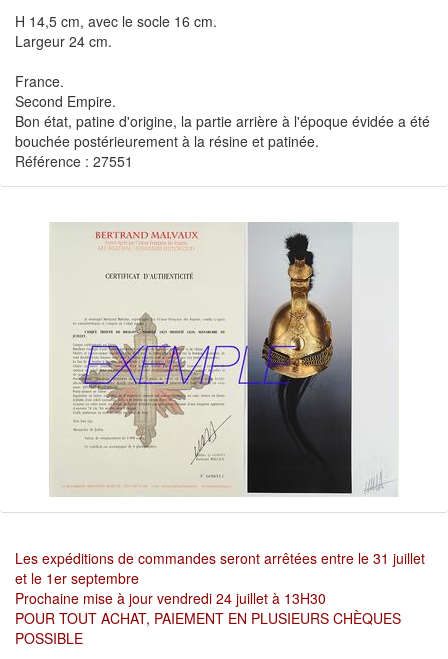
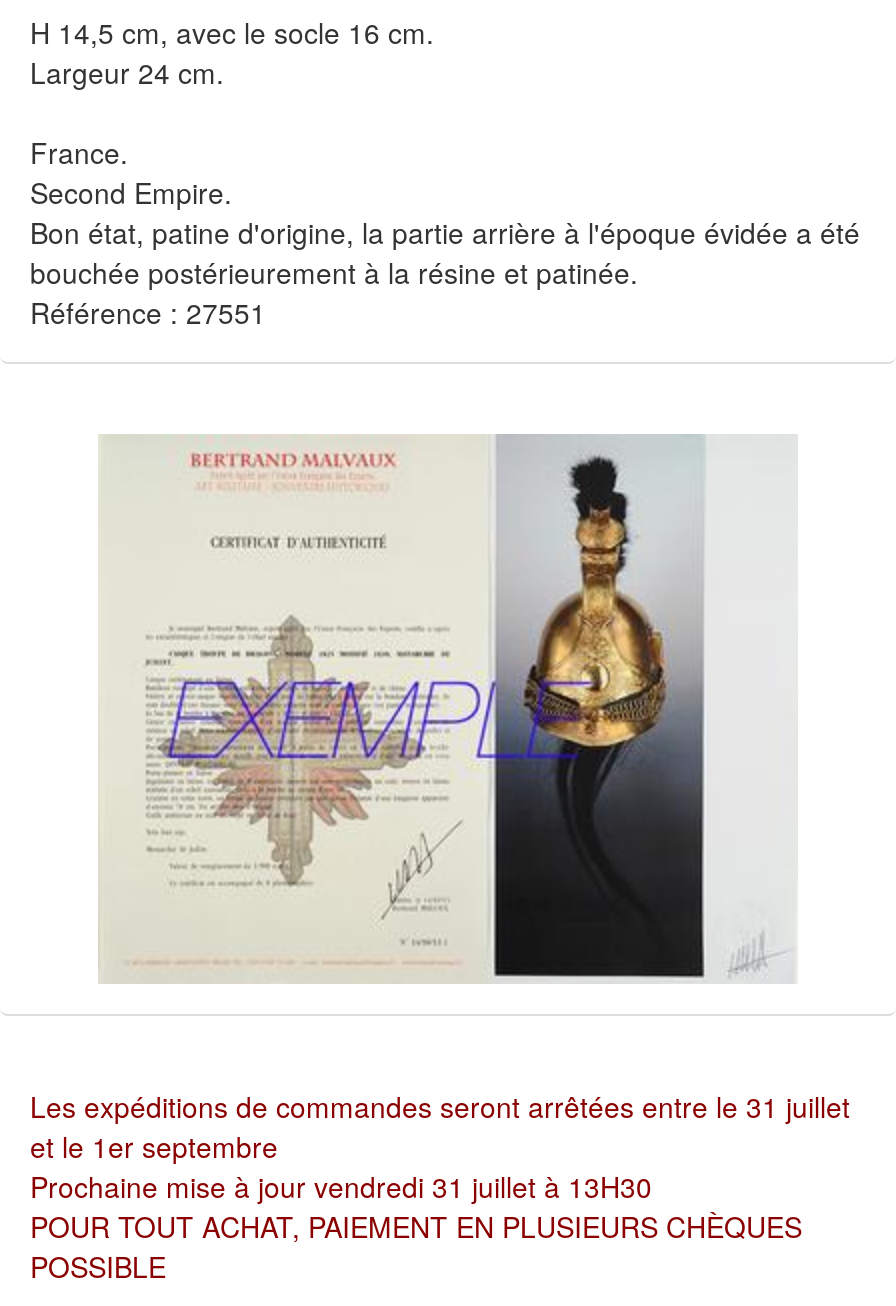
- Prochaine mise à jour vendredi 24 juillet à 13H30
+ Prochaine mise à jour vendredi 31 juillet à 13H30
